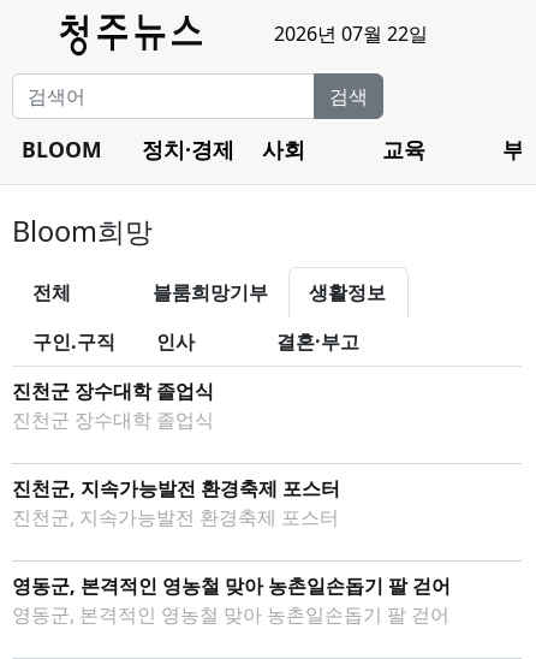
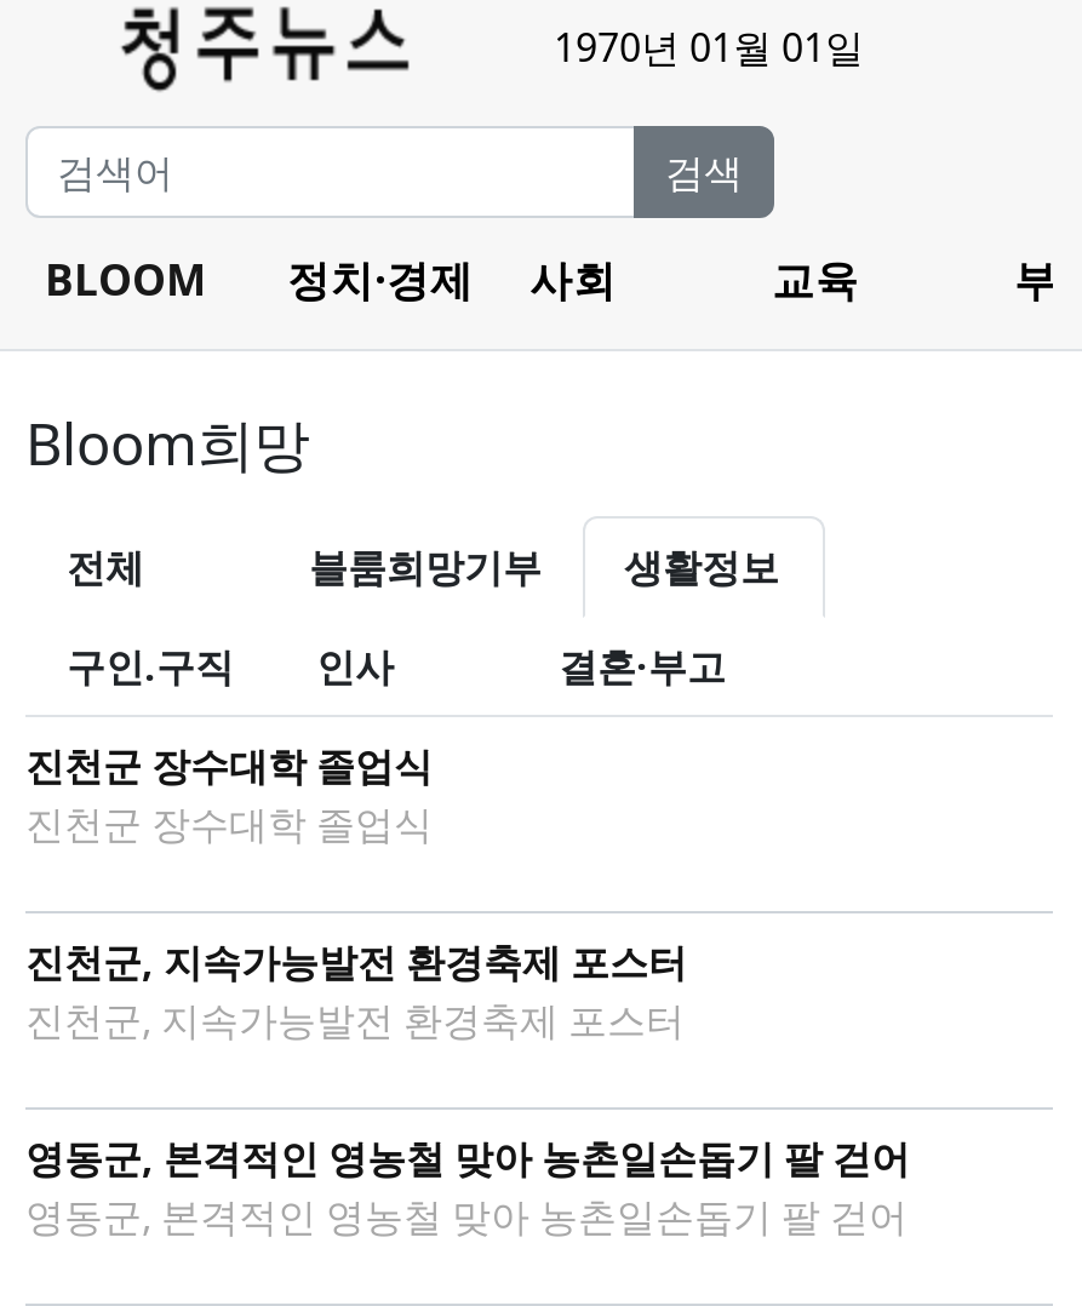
- 2026년 07월 22일
+ 1970년 01월 01일
